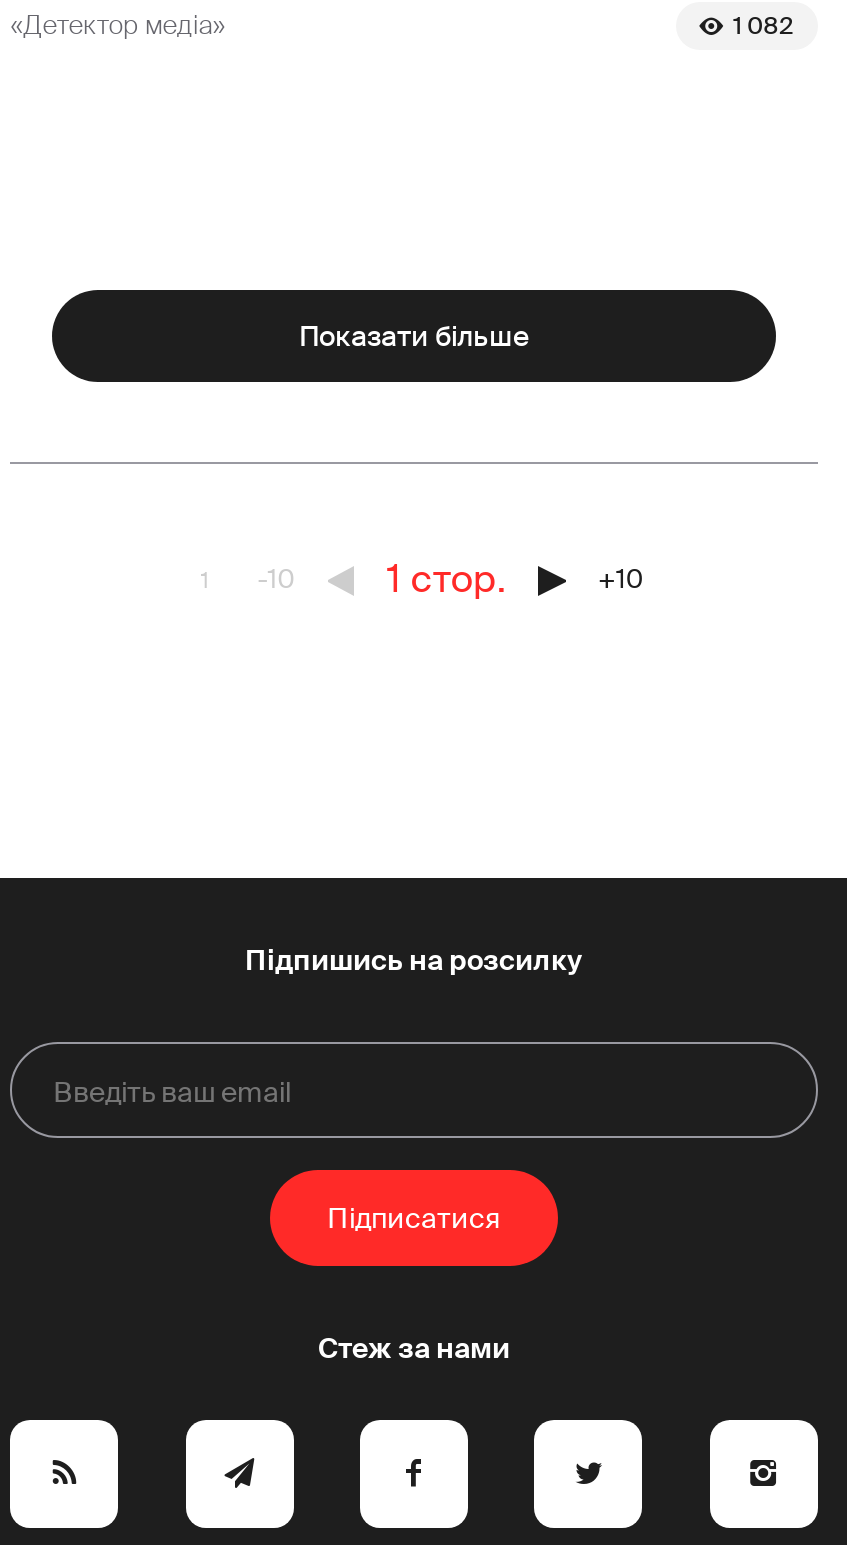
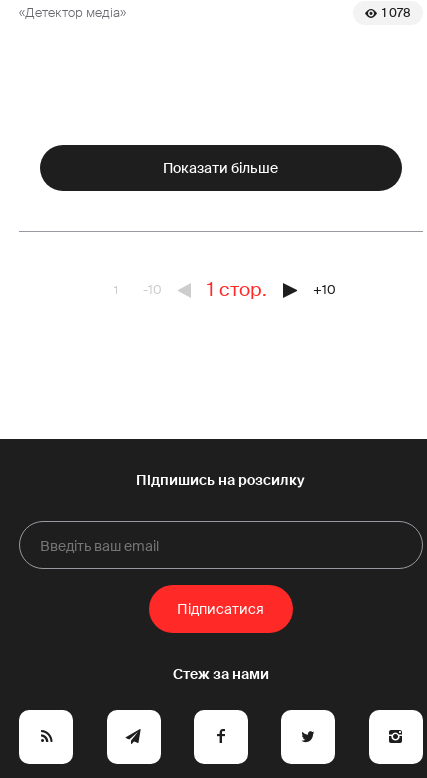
- 1 082
+ 1 078
